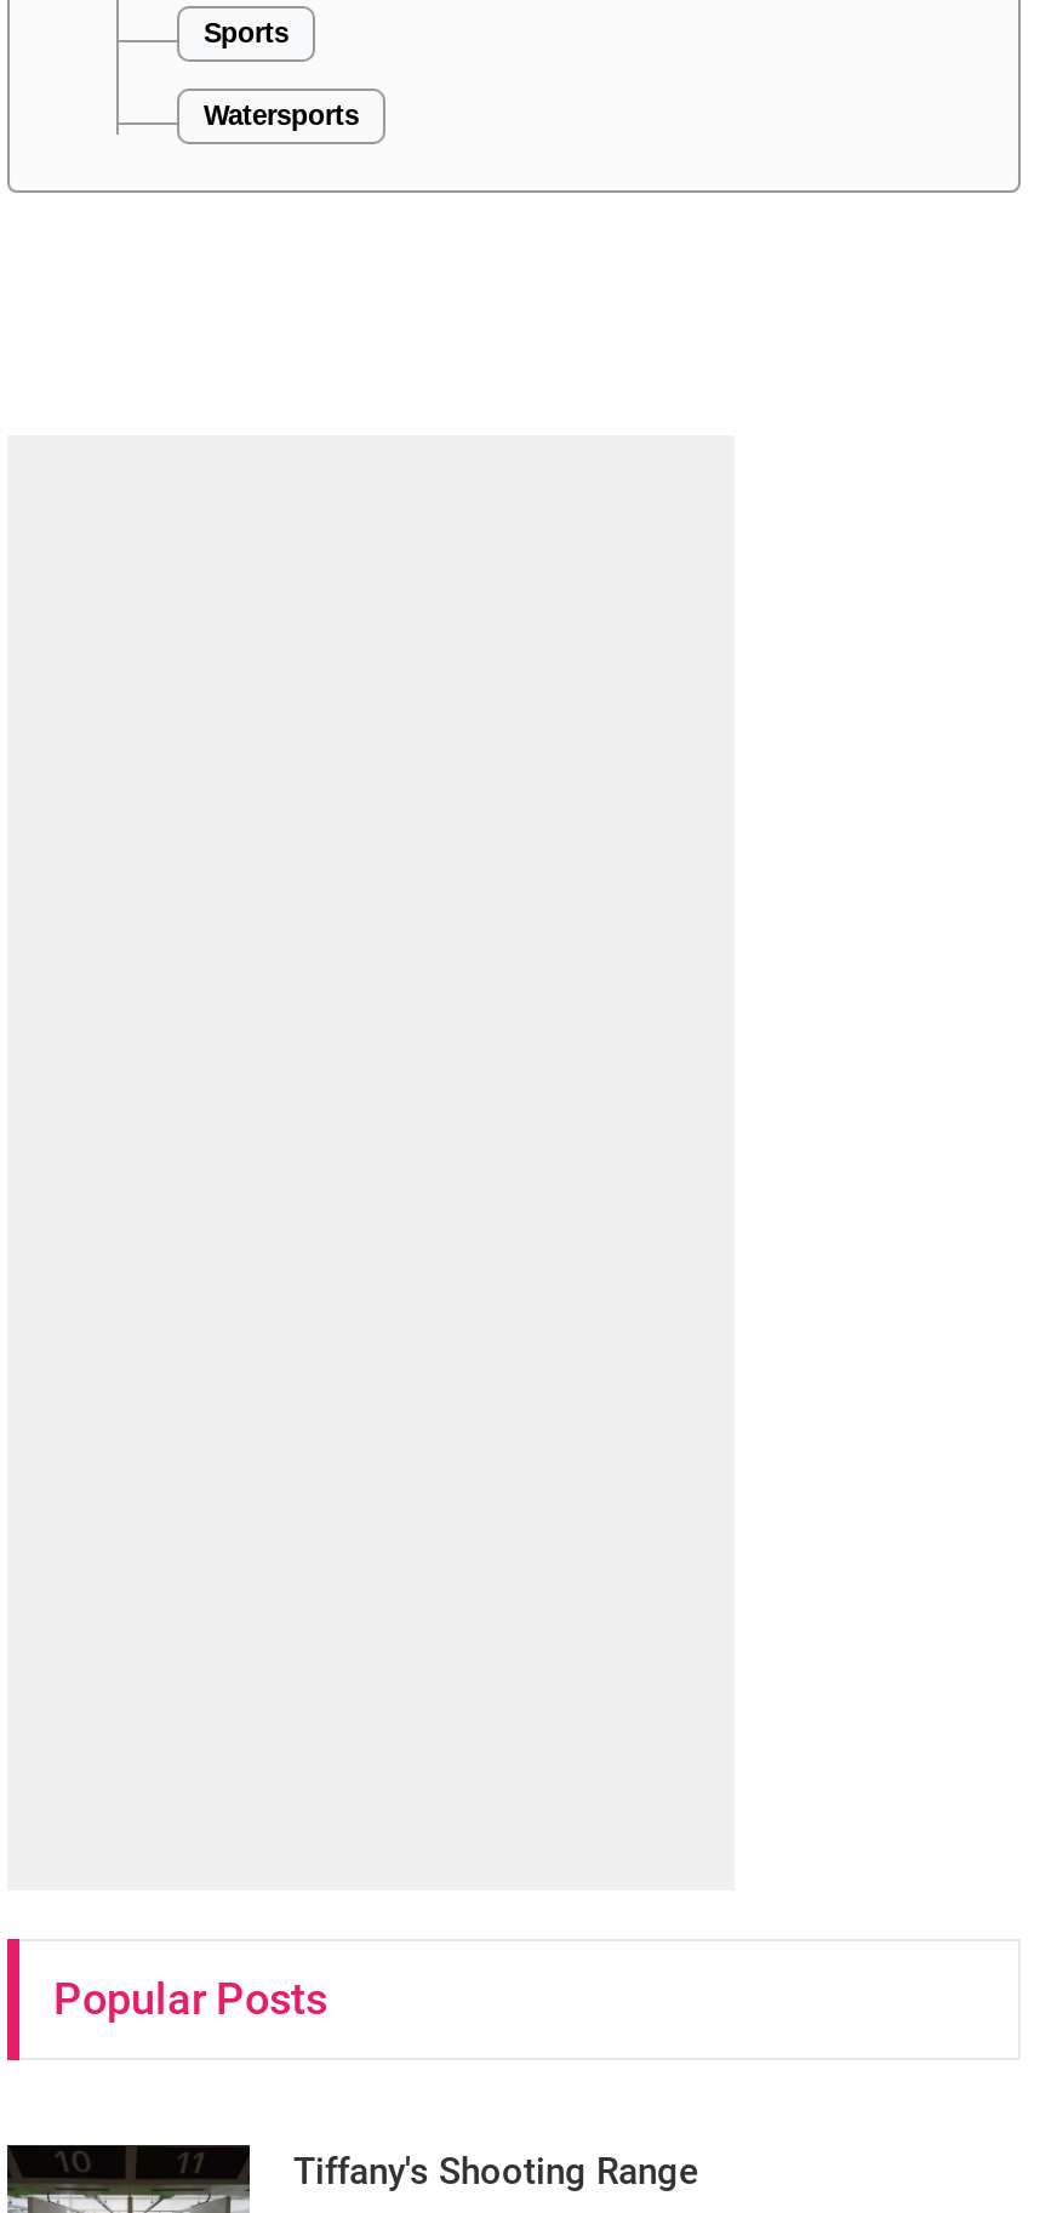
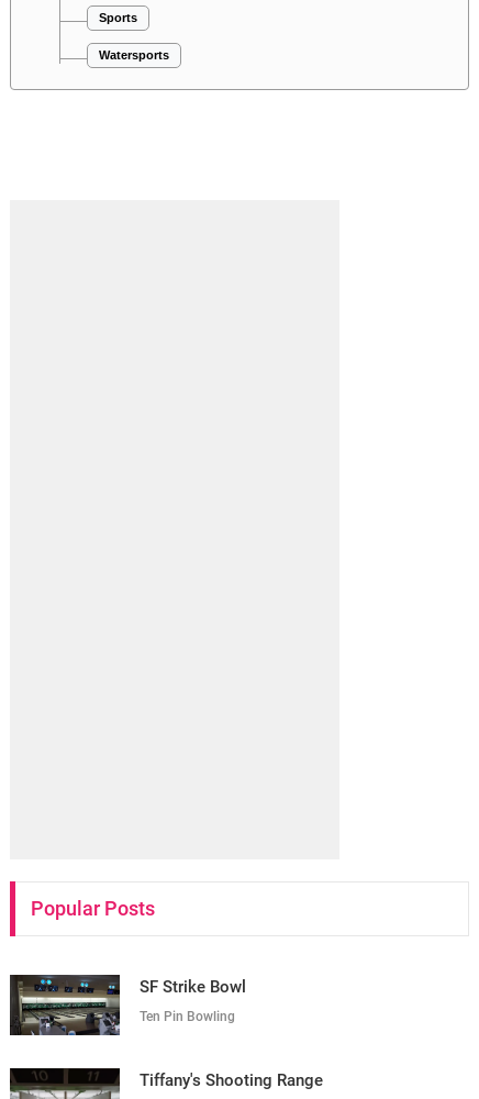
+ [image]
+ SF Strike Bowl
+ Ten Pin Bowling
